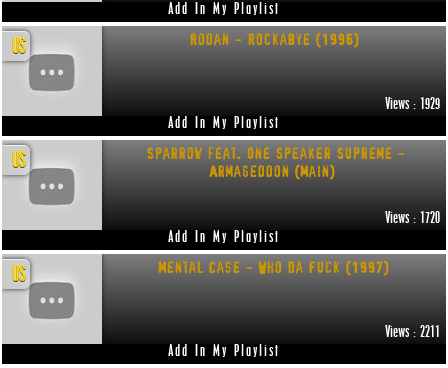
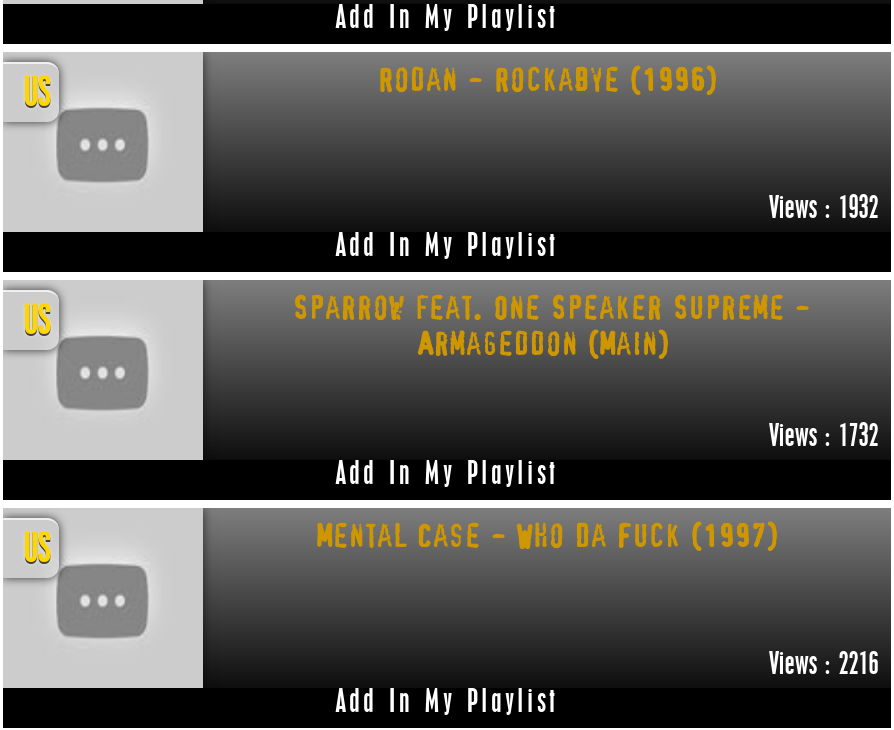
- Views : 1929
+ Views : 1932

- Views : 1720
+ Views : 1732

- Views : 2211
+ Views : 2216
